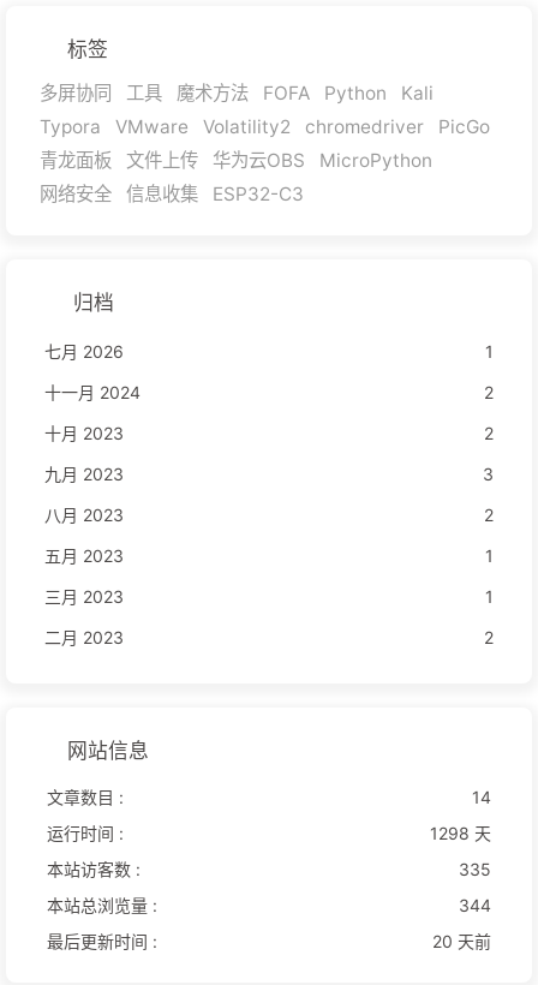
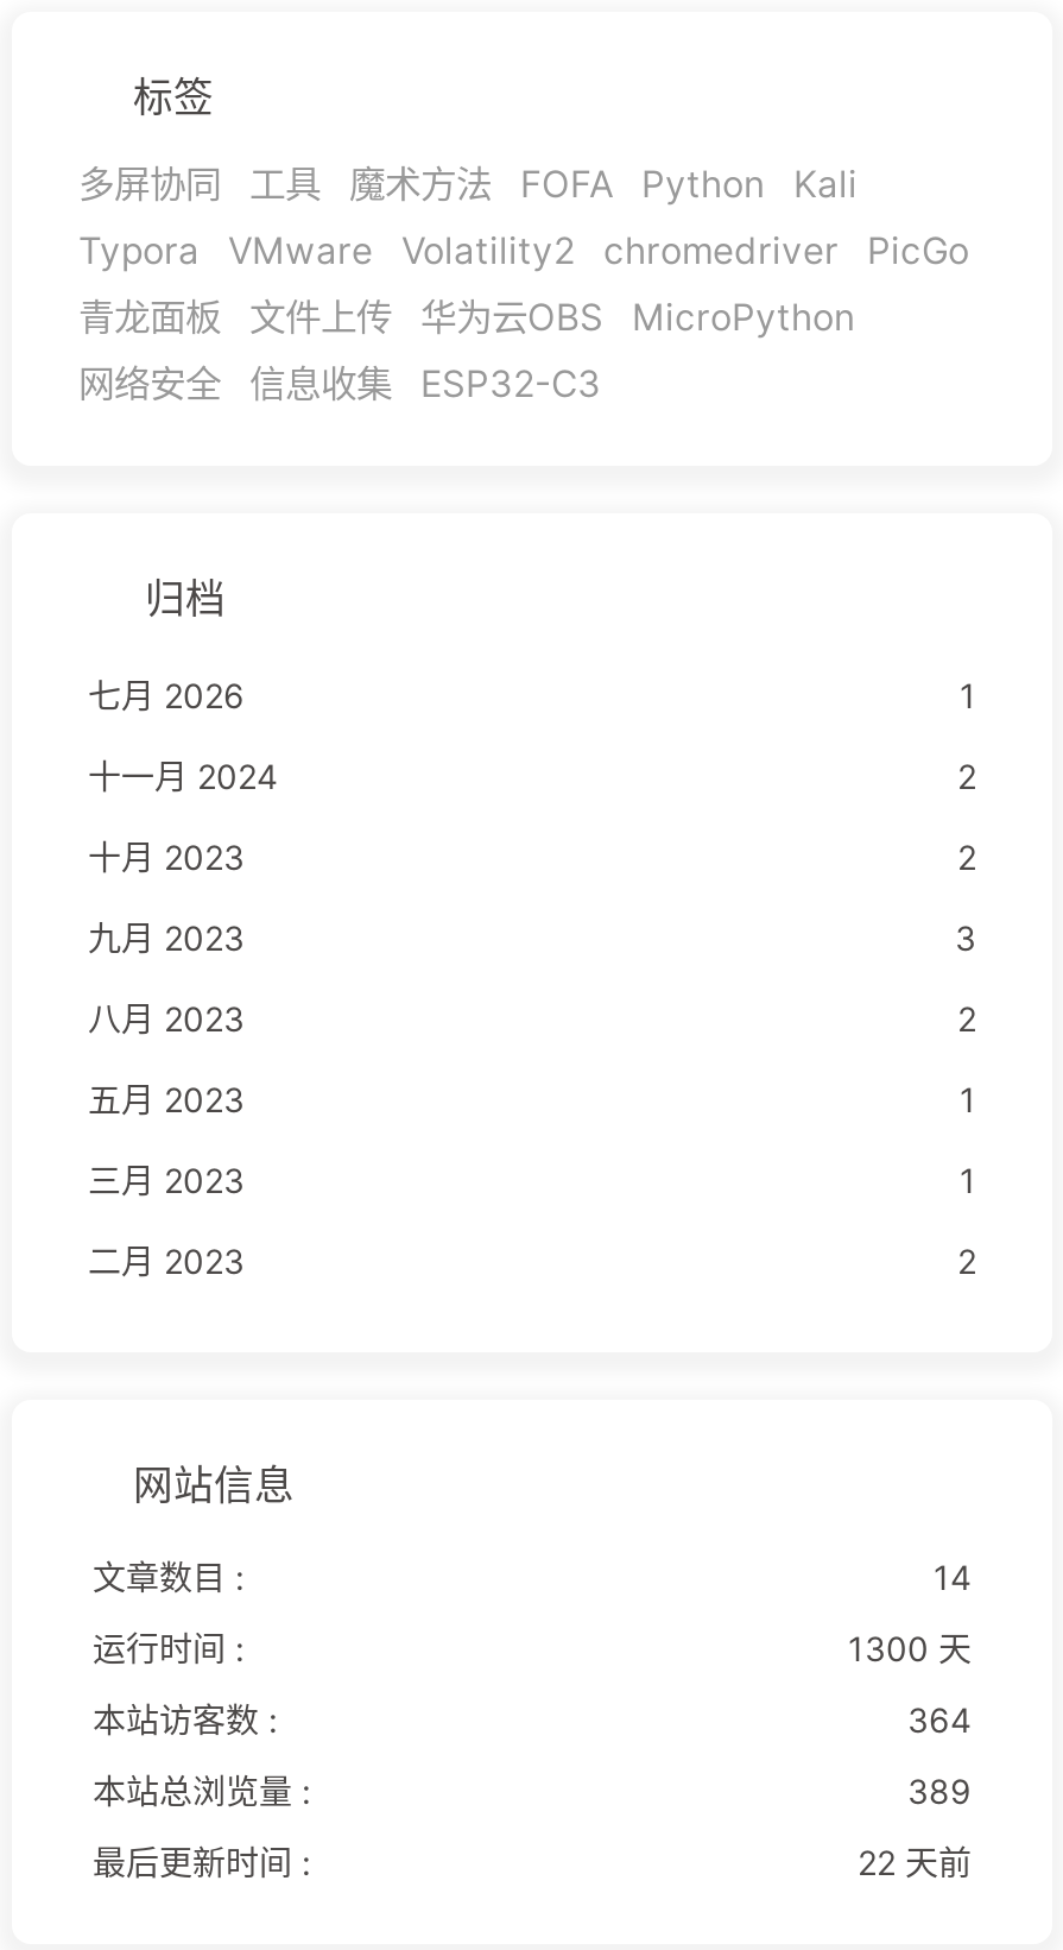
- 1298 天
+ 1300 天

- 335
+ 364

- 344
+ 389

- 20 天前
+ 22 天前
